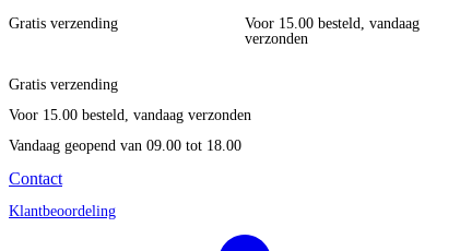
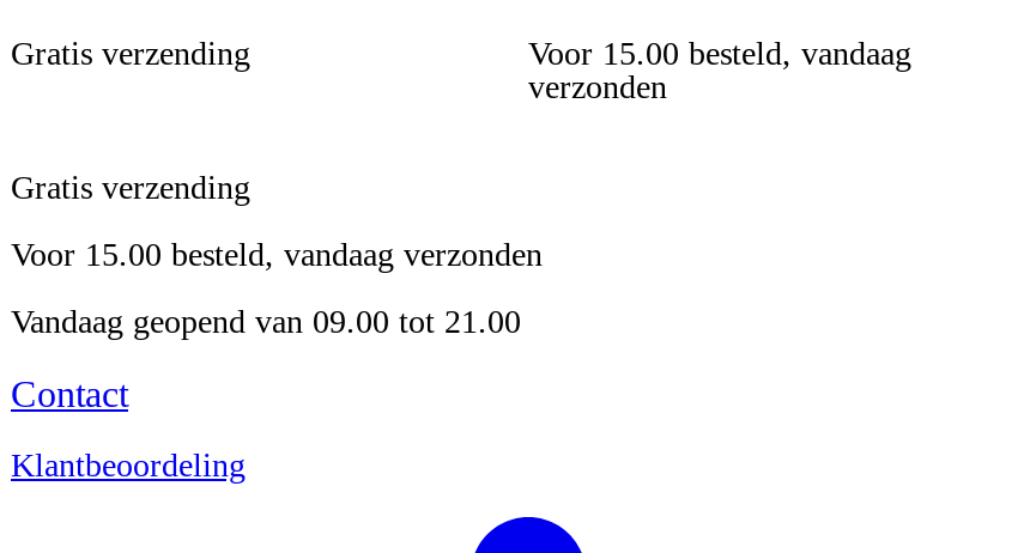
- Vandaag geopend van 09.00 tot 18.00
+ Vandaag geopend van 09.00 tot 21.00
